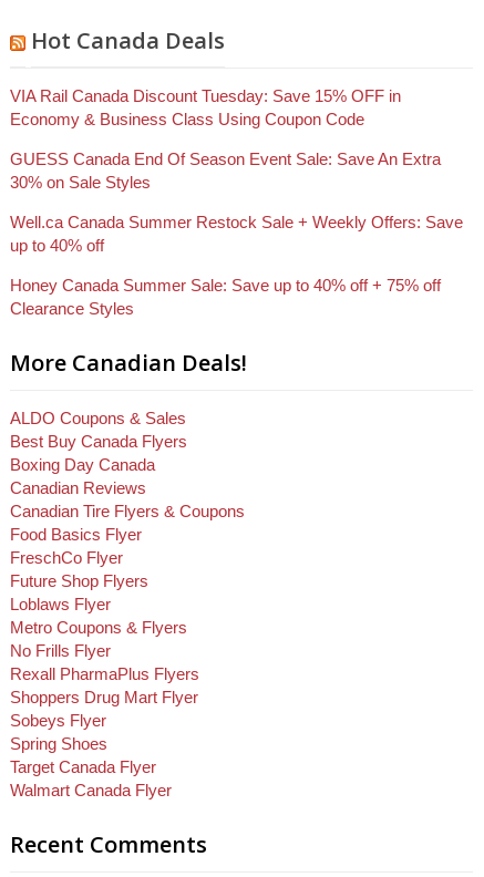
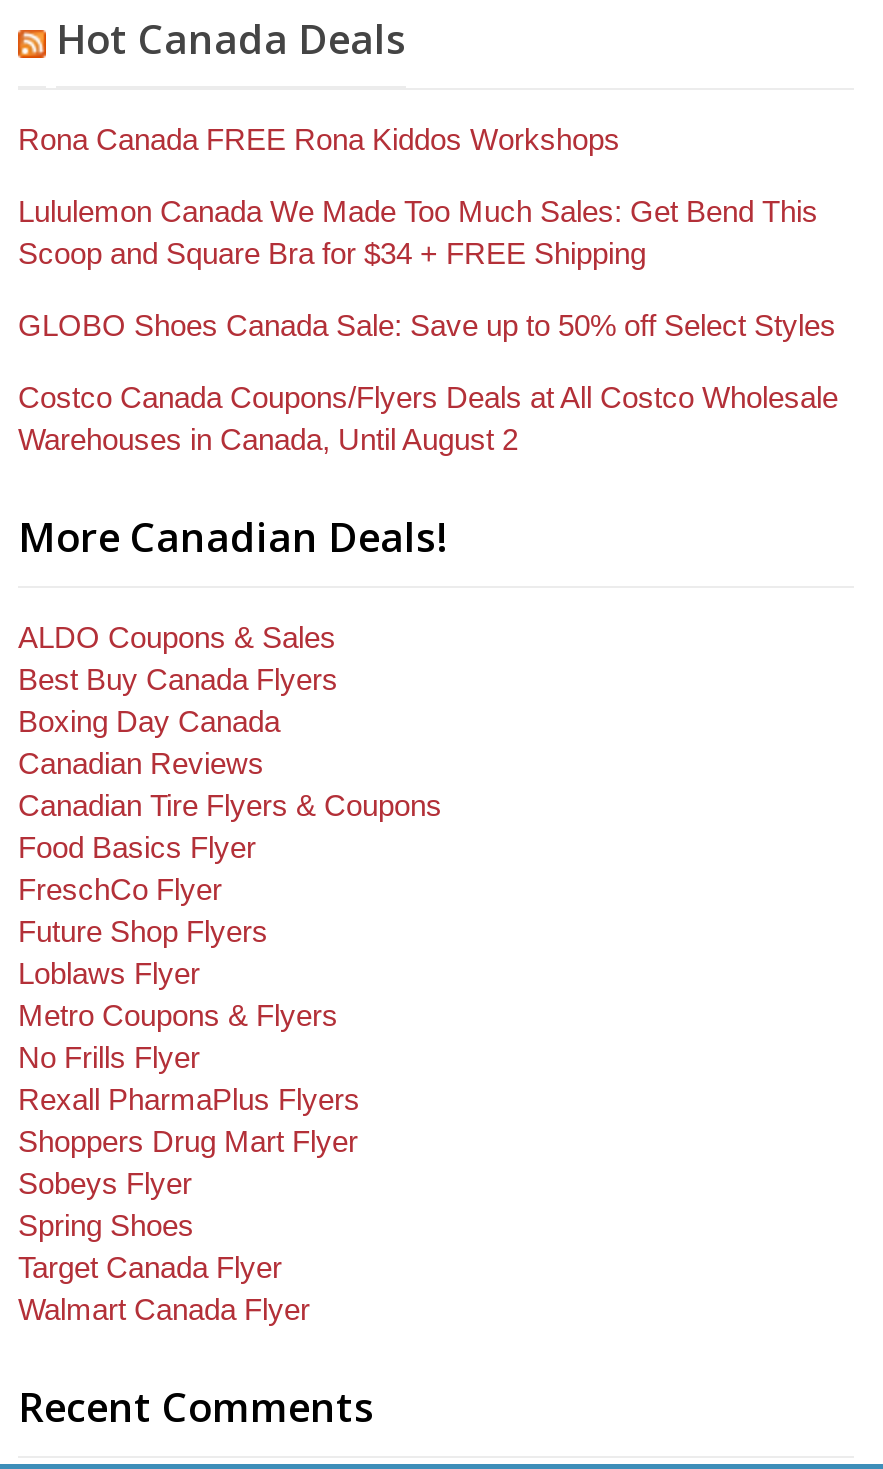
- VIA Rail Canada Discount Tuesday: Save 15% OFF in
- Economy & Business Class Using Coupon Code
+ Rona Canada FREE Rona Kiddos Workshops

- GUESS Canada End Of Season Event Sale: Save An Extra
- 30% on Sale Styles
+ Lululemon Canada We Made Too Much Sales: Get Bend This
+ Scoop and Square Bra for $34 + FREE Shipping

- Well.ca Canada Summer Restock Sale + Weekly Offers: Save
- up to 40% off
+ GLOBO Shoes Canada Sale: Save up to 50% off Select Styles

- Honey Canada Summer Sale: Save up to 40% off + 75% off
- Clearance Styles
+ Costco Canada Coupons/Flyers Deals at All Costco Wholesale
+ Warehouses in Canada, Until August 2
